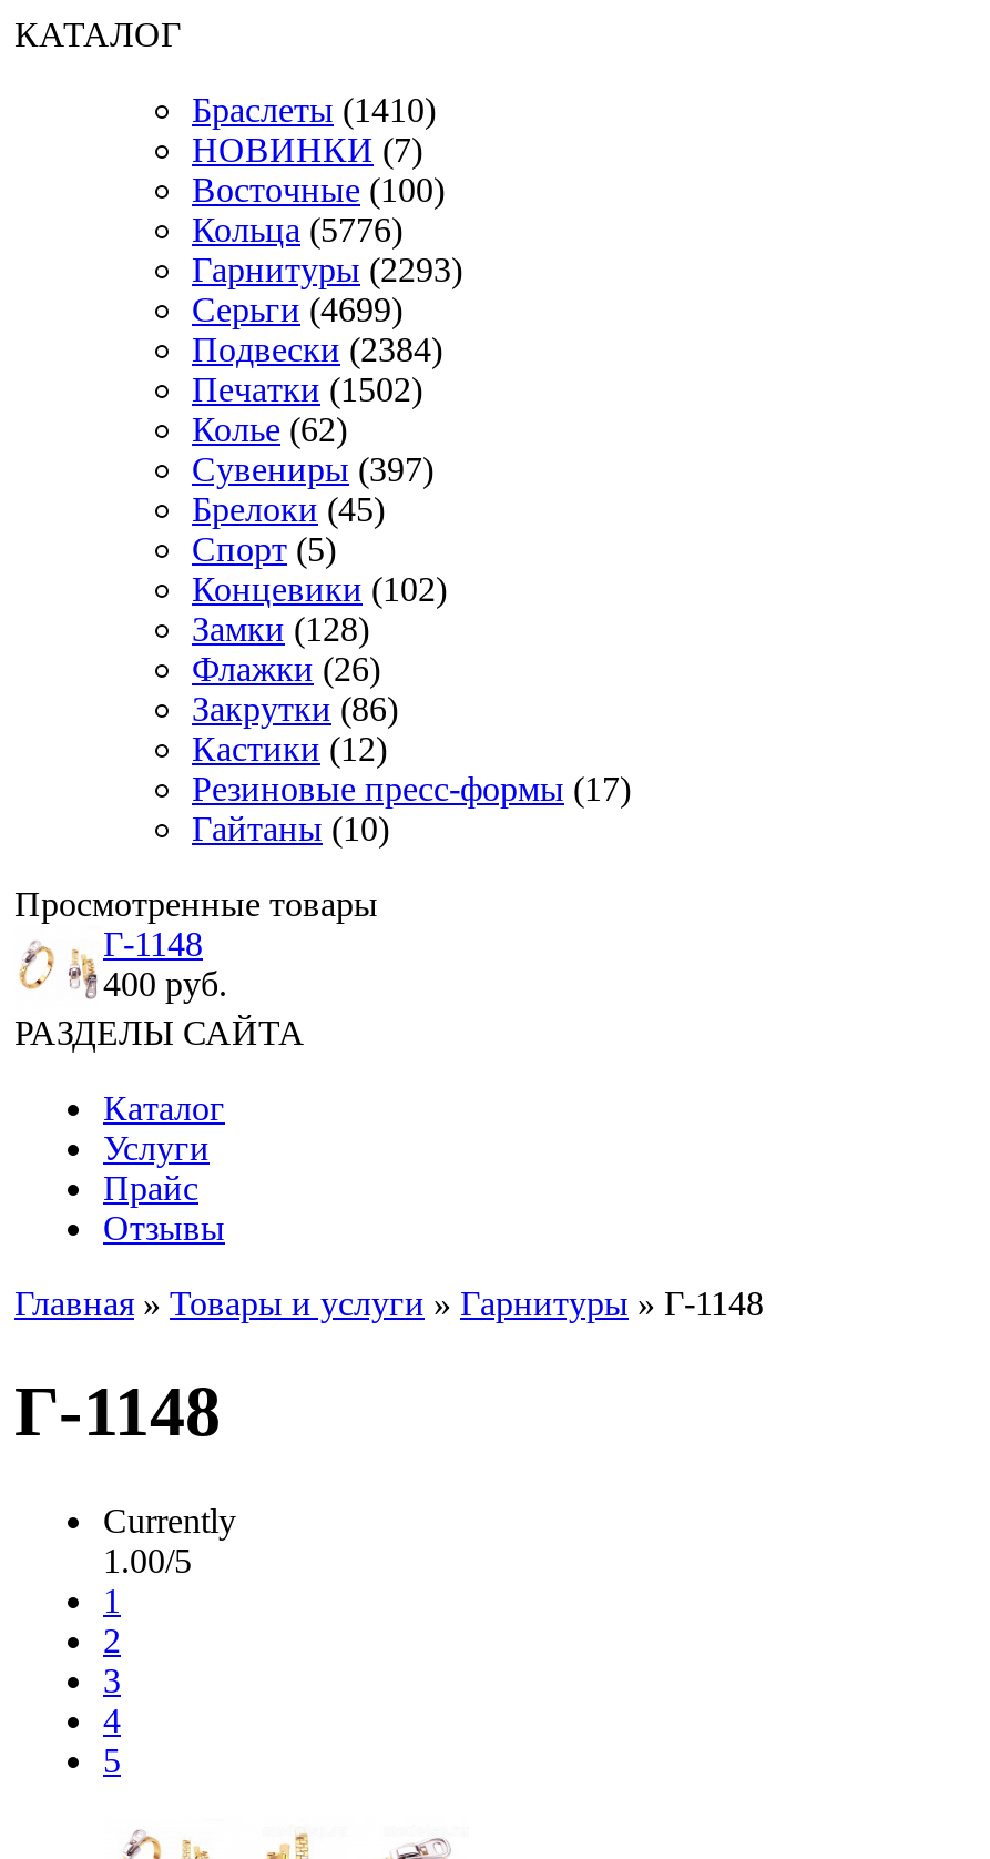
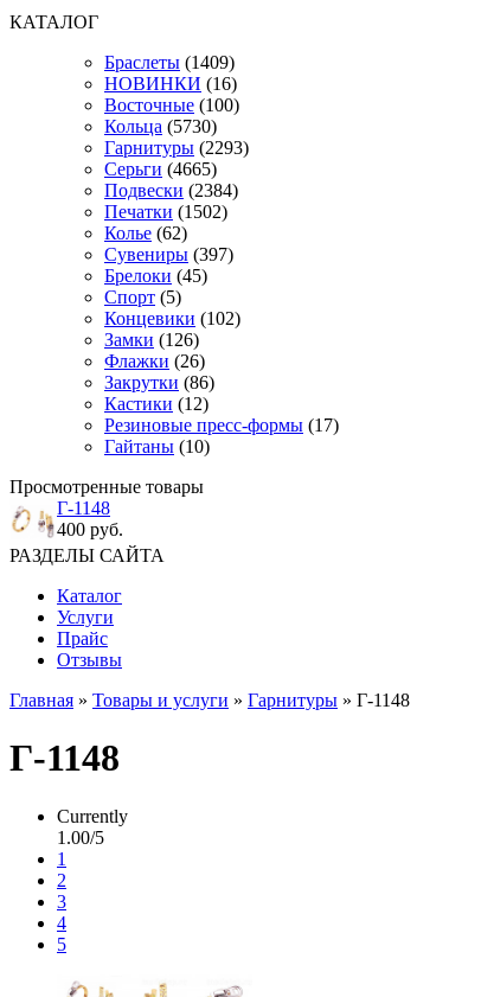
- Браслеты (1410)
+ Браслеты (1409)

- НОВИНКИ (7)
+ НОВИНКИ (16)

- Кольца (5776)
+ Кольца (5730)

- Серьги (4699)
+ Серьги (4665)

- Замки (128)
+ Замки (126)
